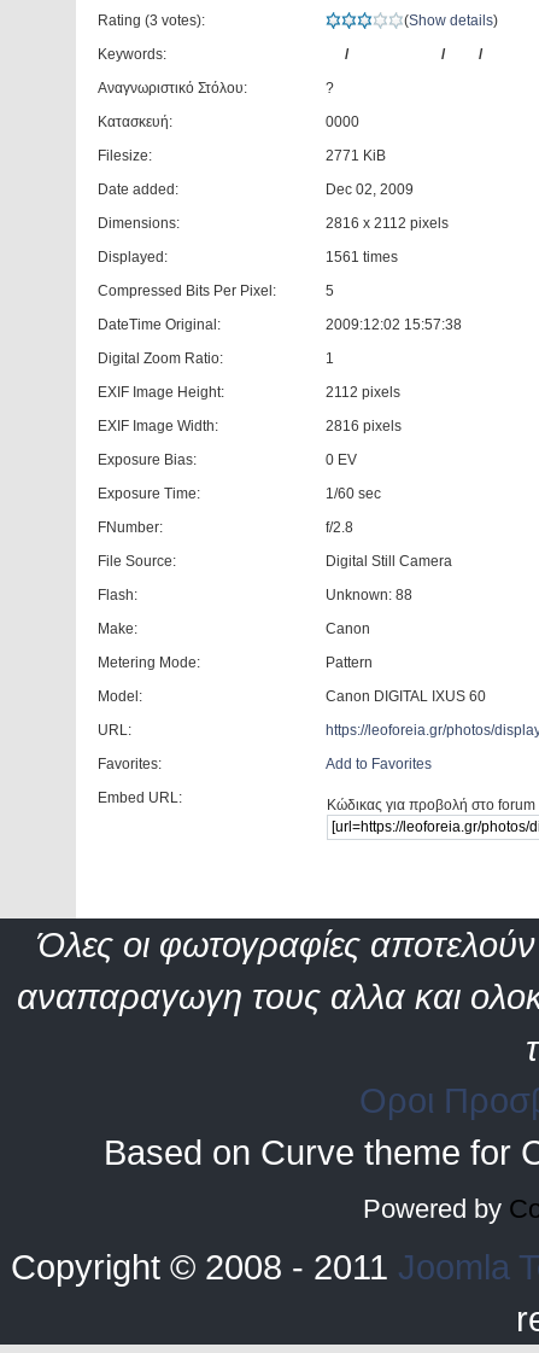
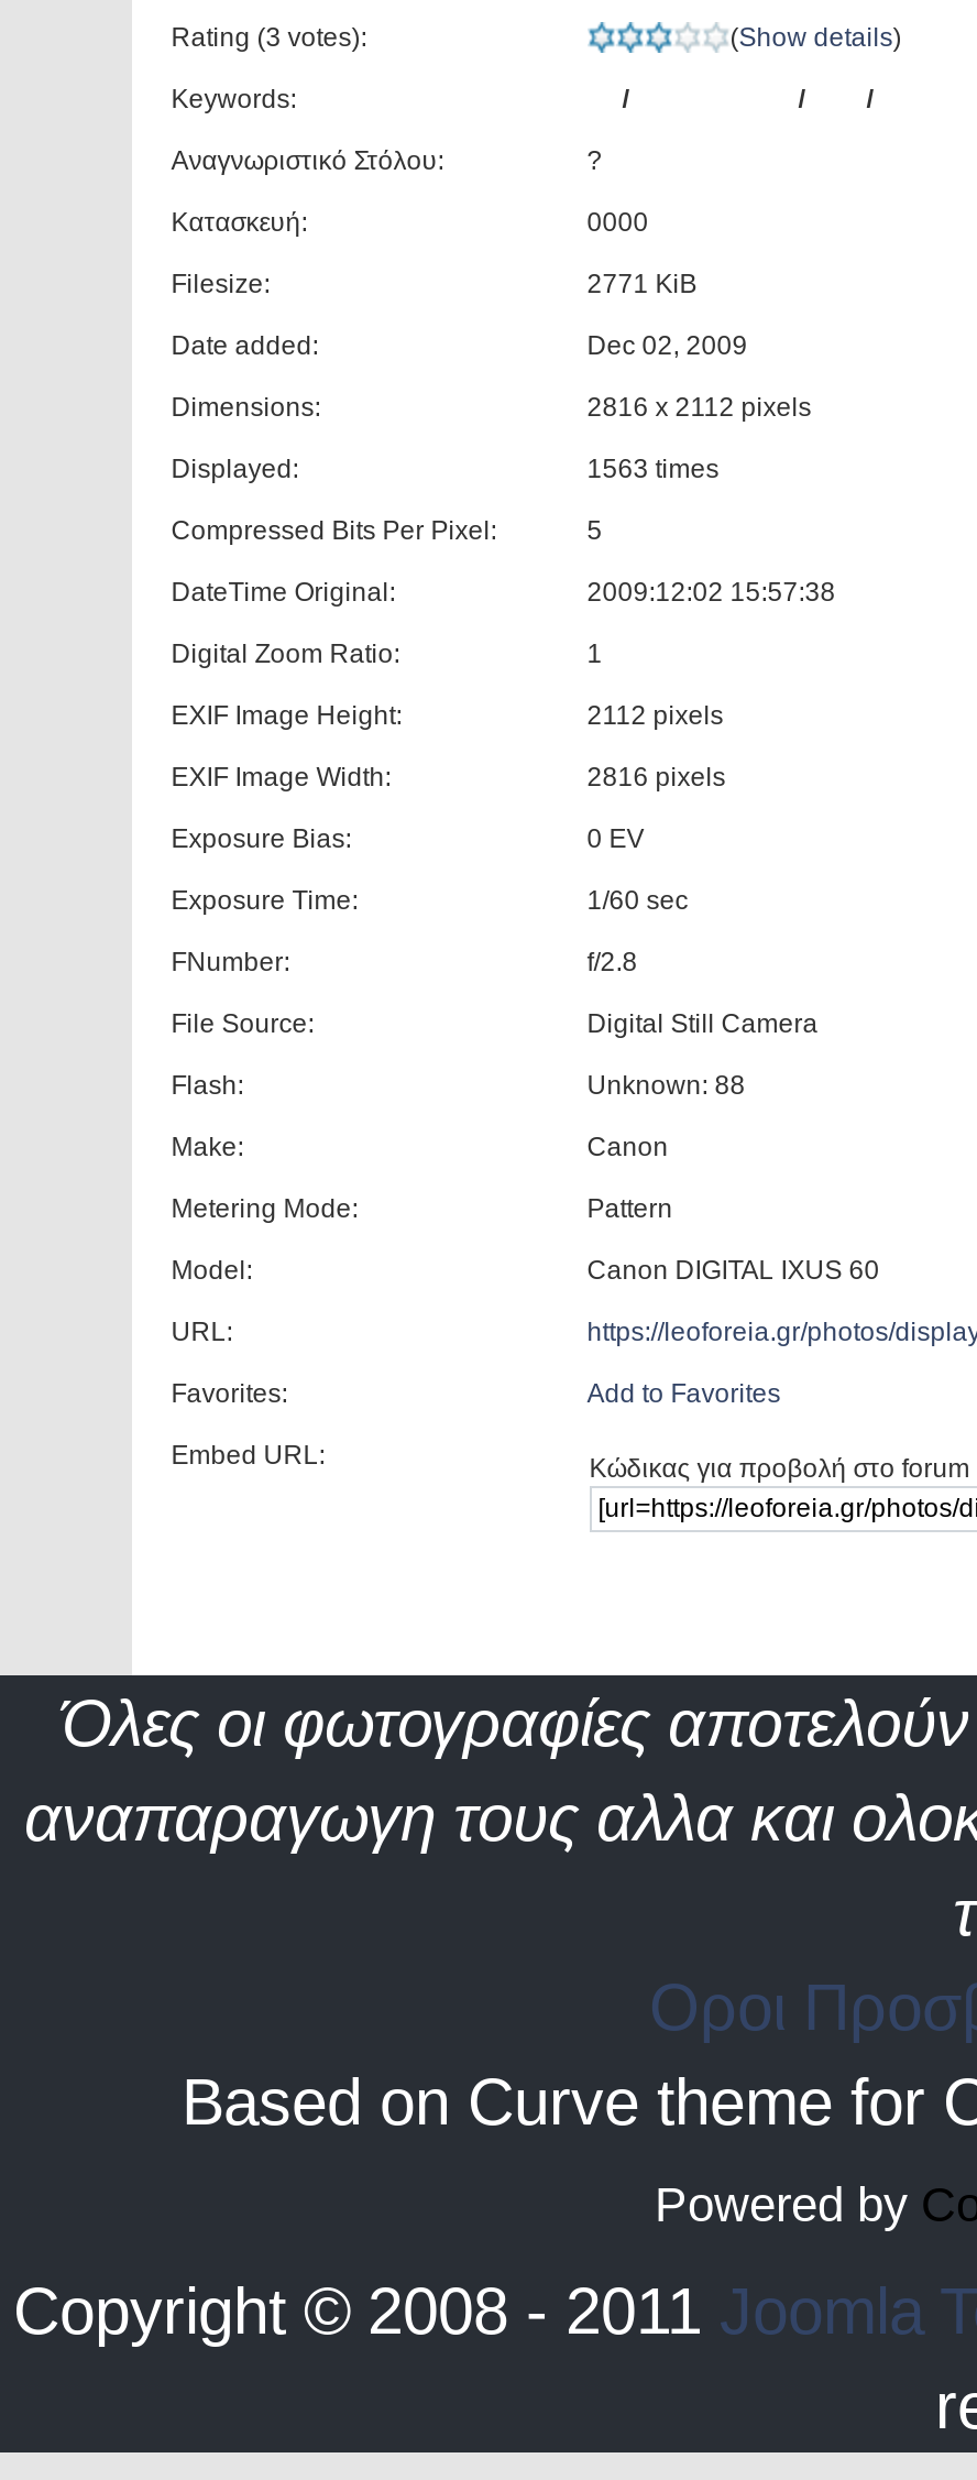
- 1561 times
+ 1563 times
